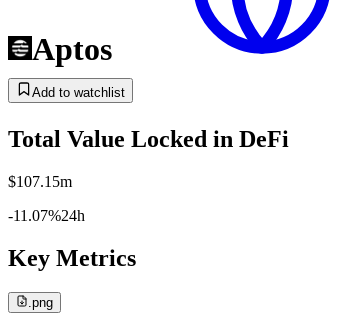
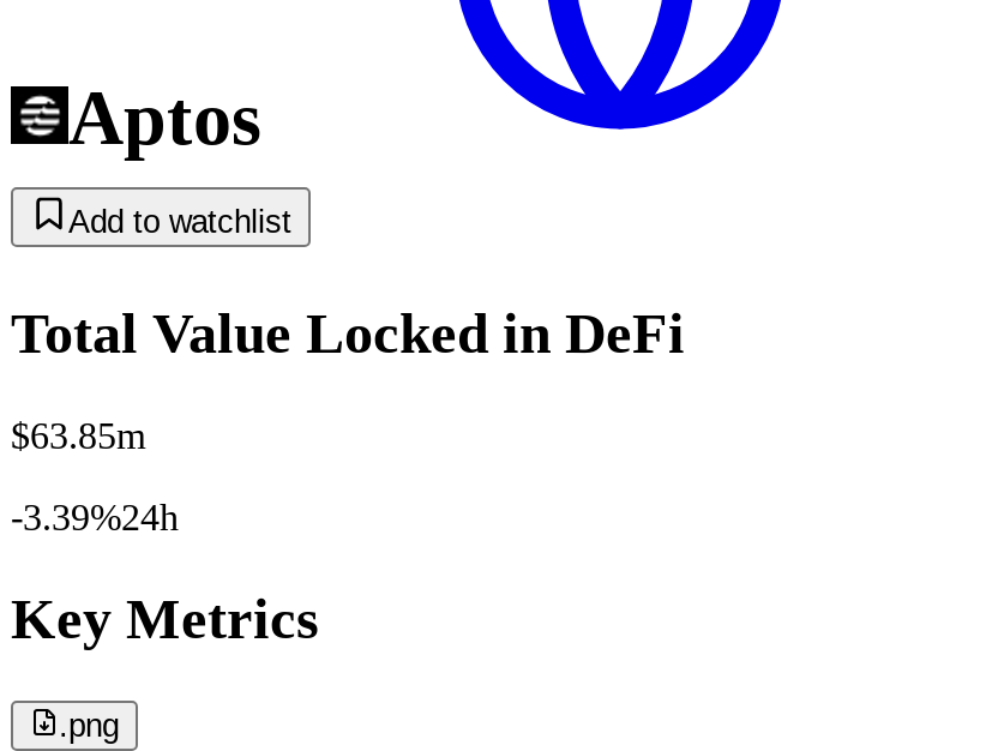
- $107.15m
+ $63.85m

- -11.07%24h
+ -3.39%24h
